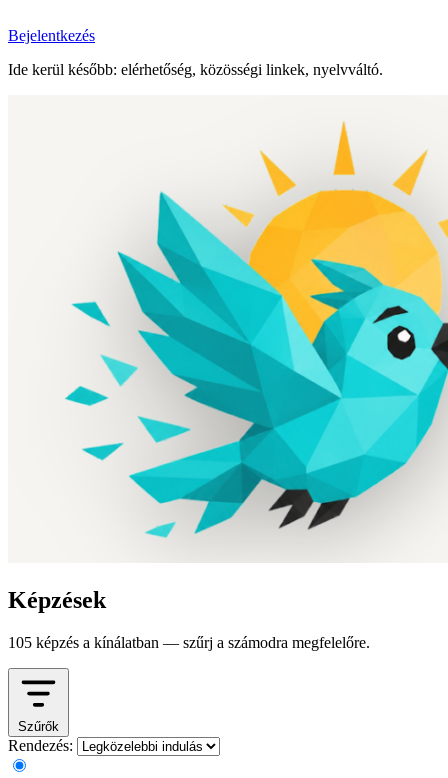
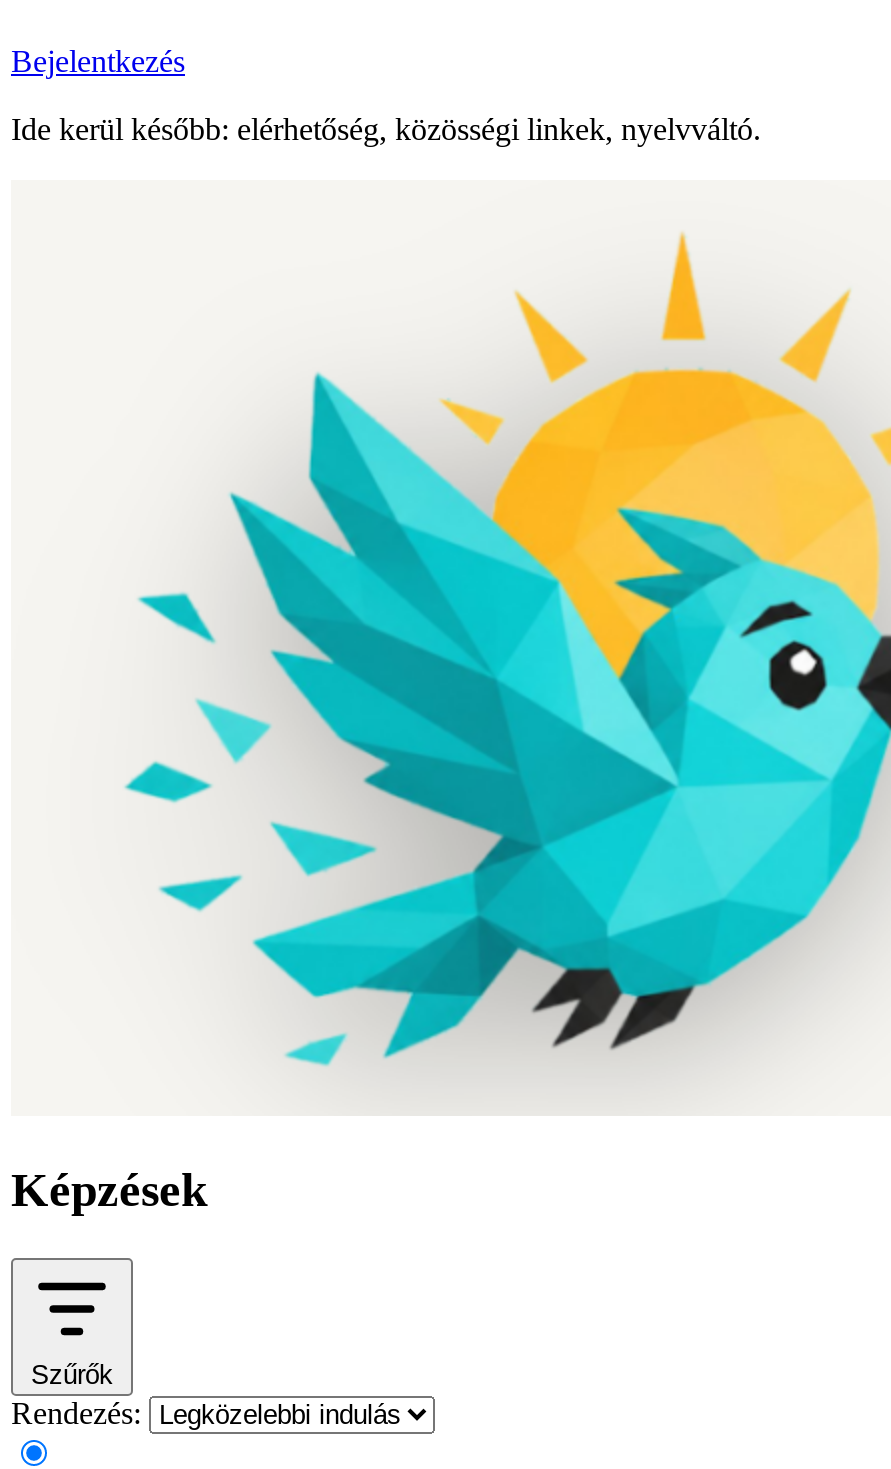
- 105 képzés a kínálatban — szűrj a számodra megfelelőre.
